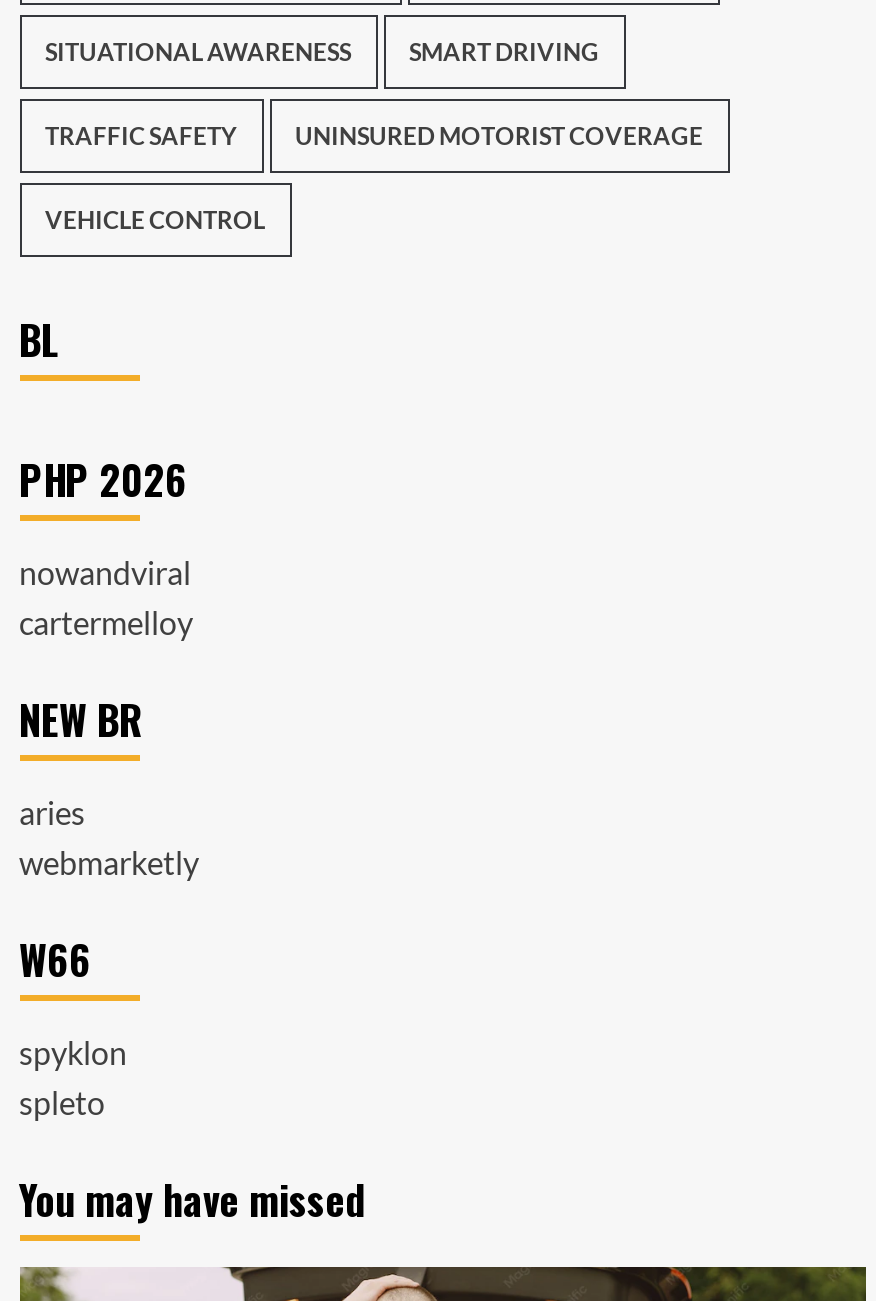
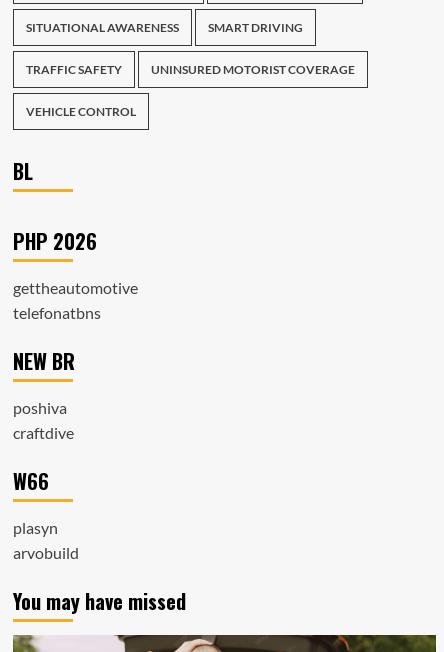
- nowandviral
- cartermelloy
+ gettheautomotive
+ telefonatbns

- aries
- webmarketly
+ poshiva
+ craftdive

- spyklon
- spleto
+ plasyn
+ arvobuild
